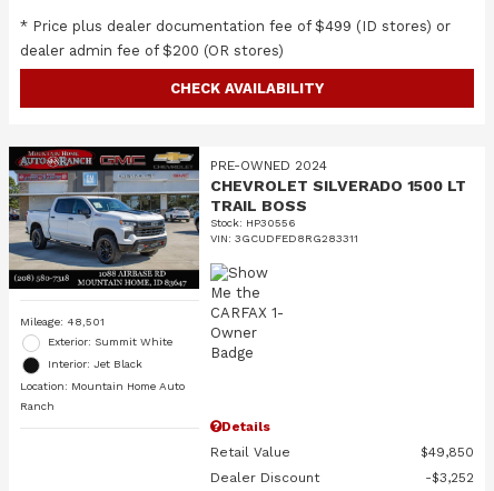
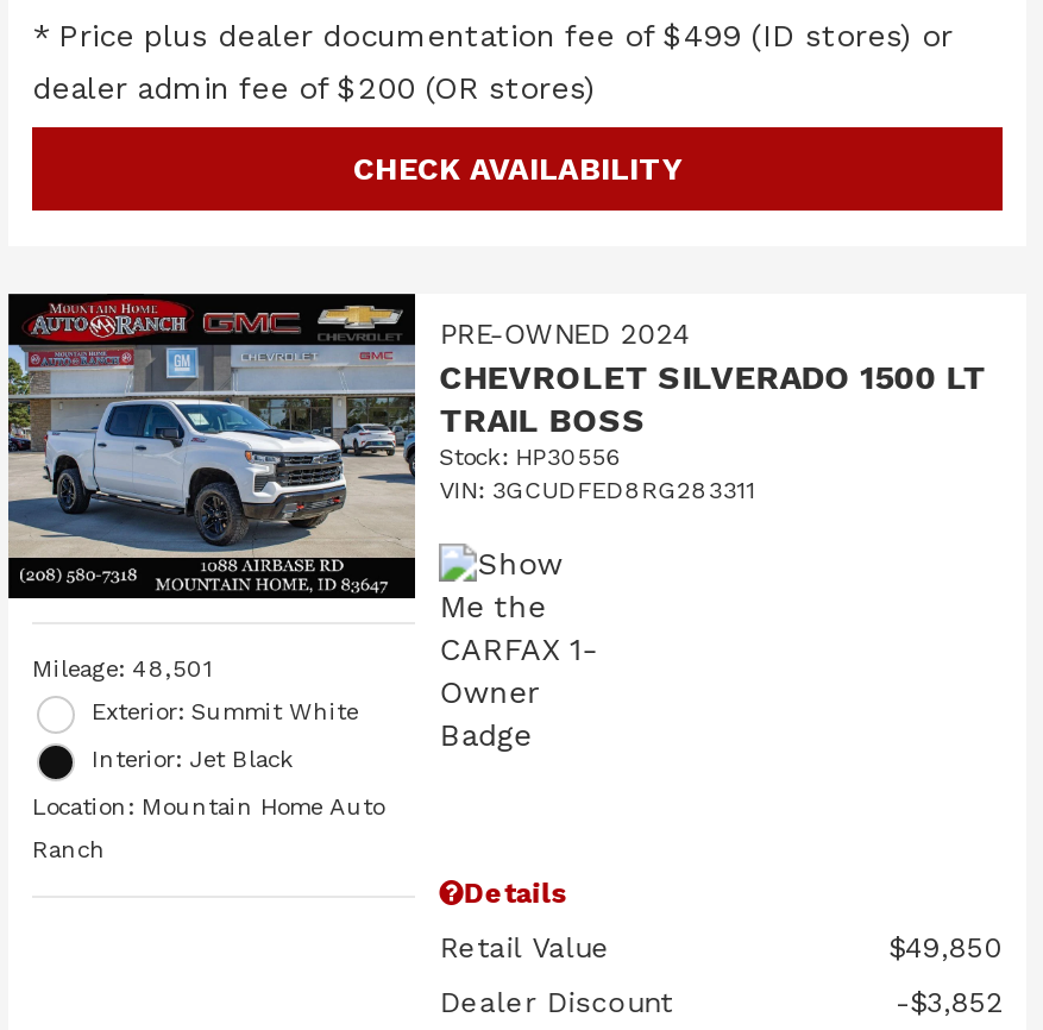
- $3,252
+ $3,852
